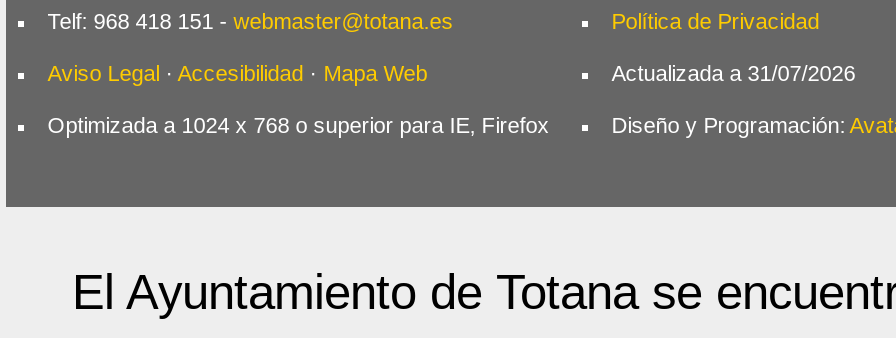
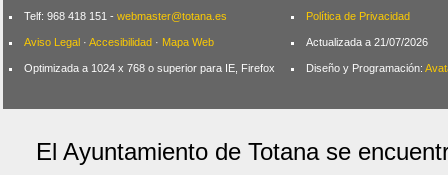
- Actualizada a 31/07/2026
+ Actualizada a 21/07/2026
